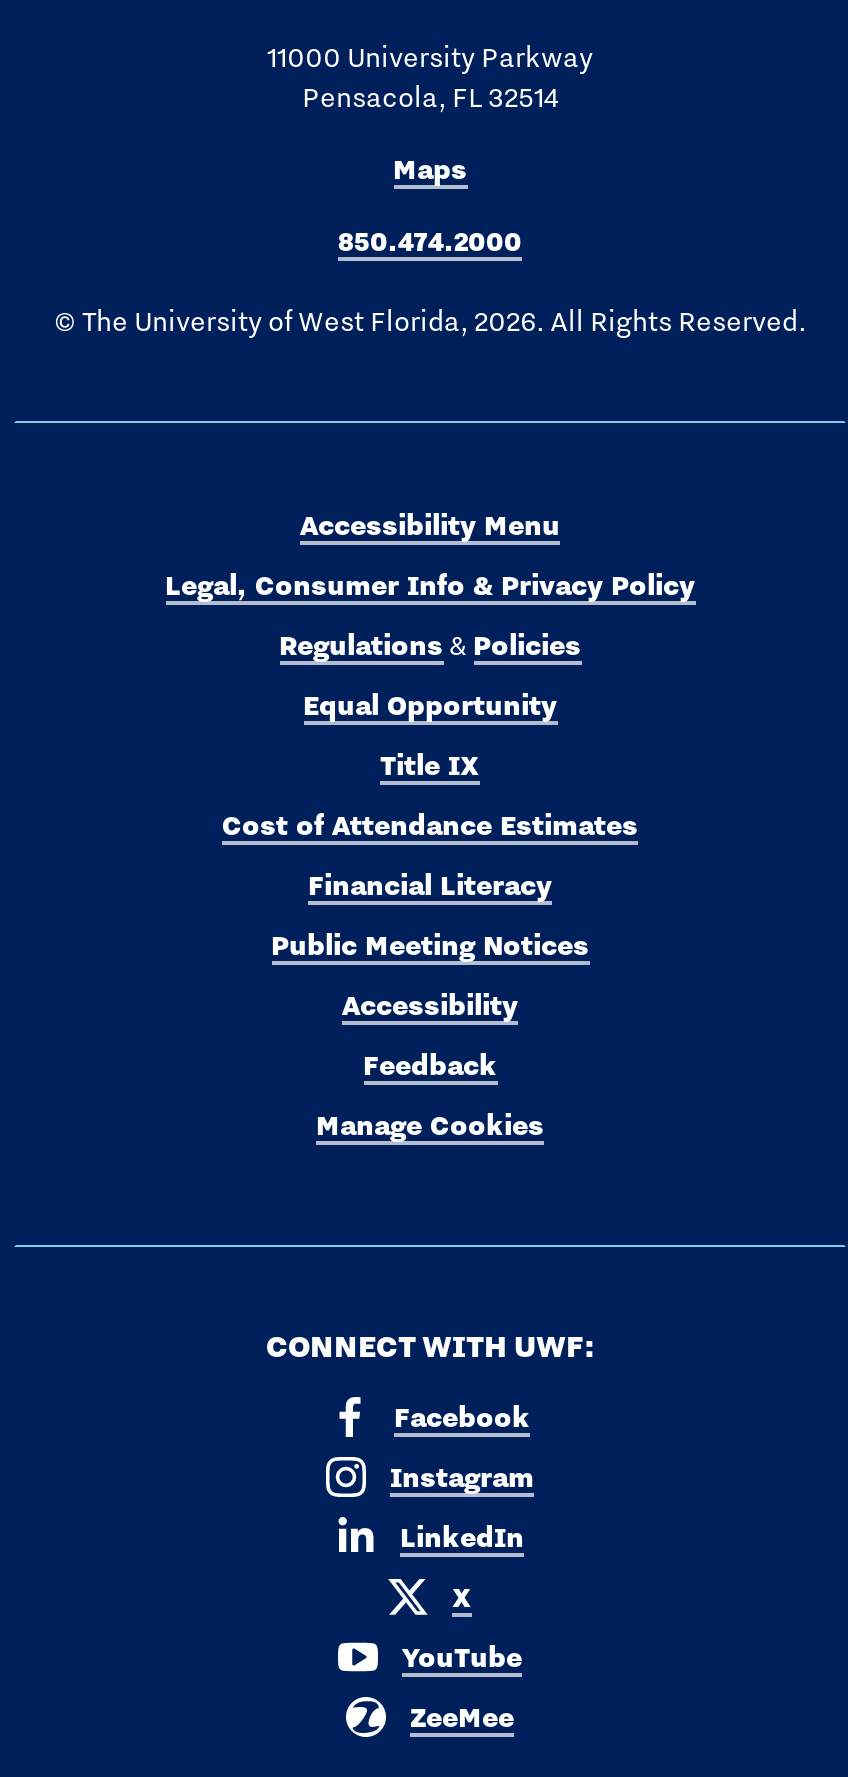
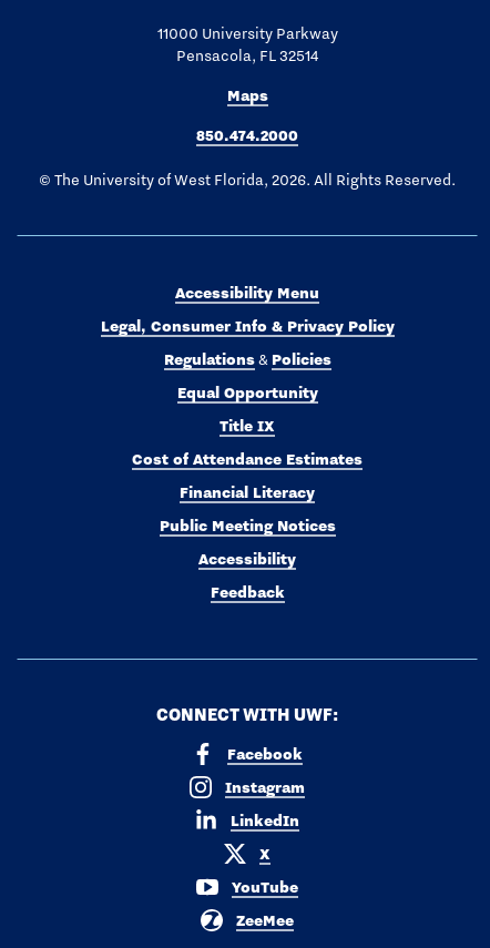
- Manage Cookies
